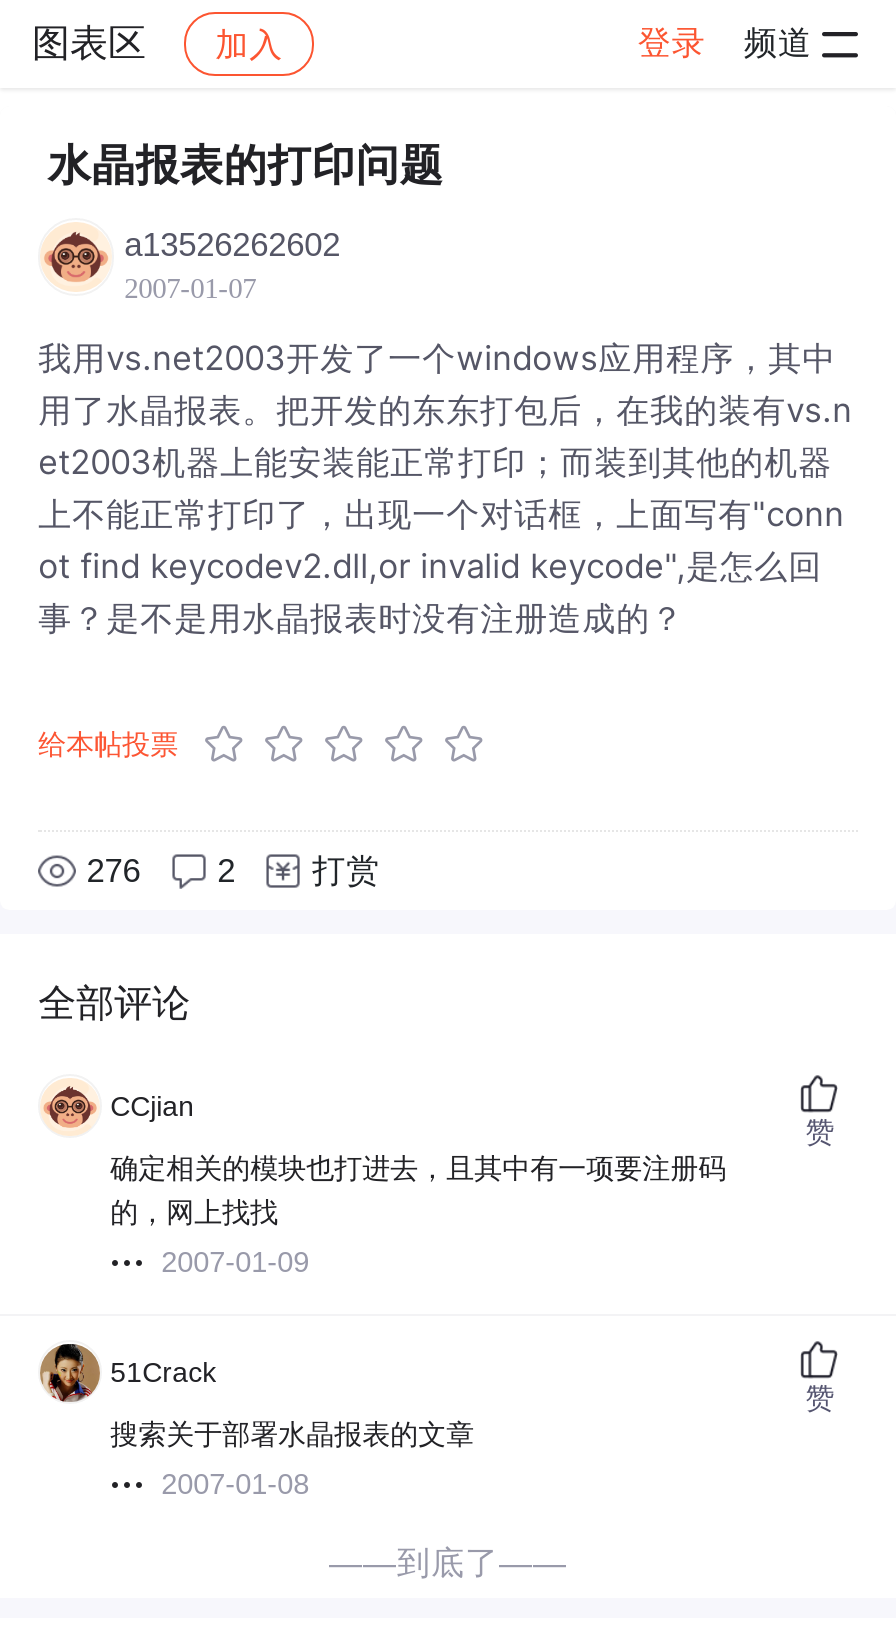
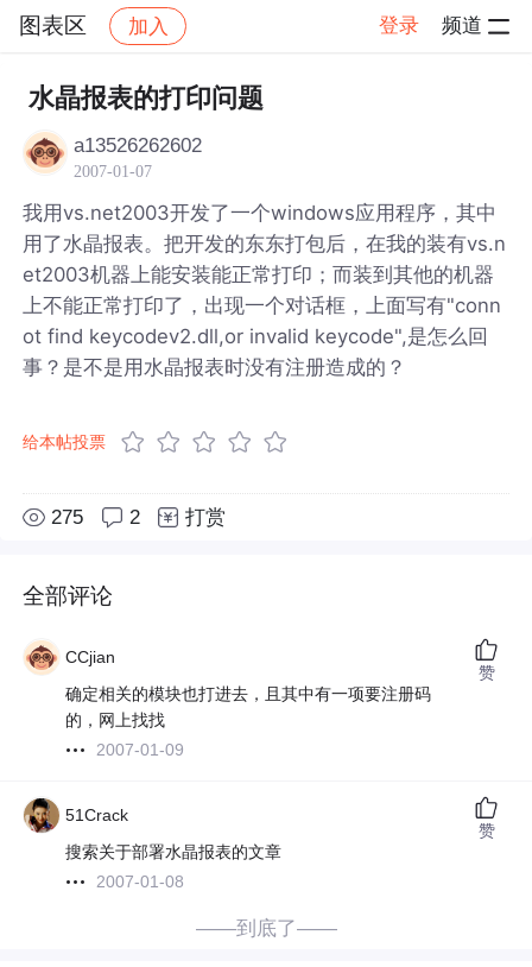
- 276
+ 275
